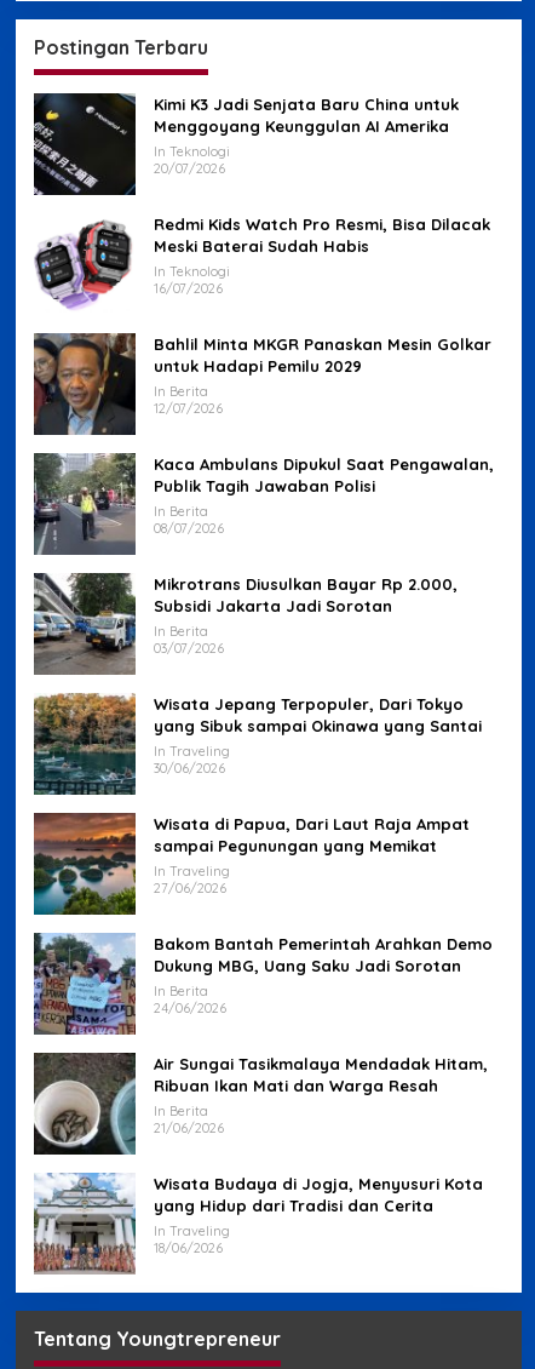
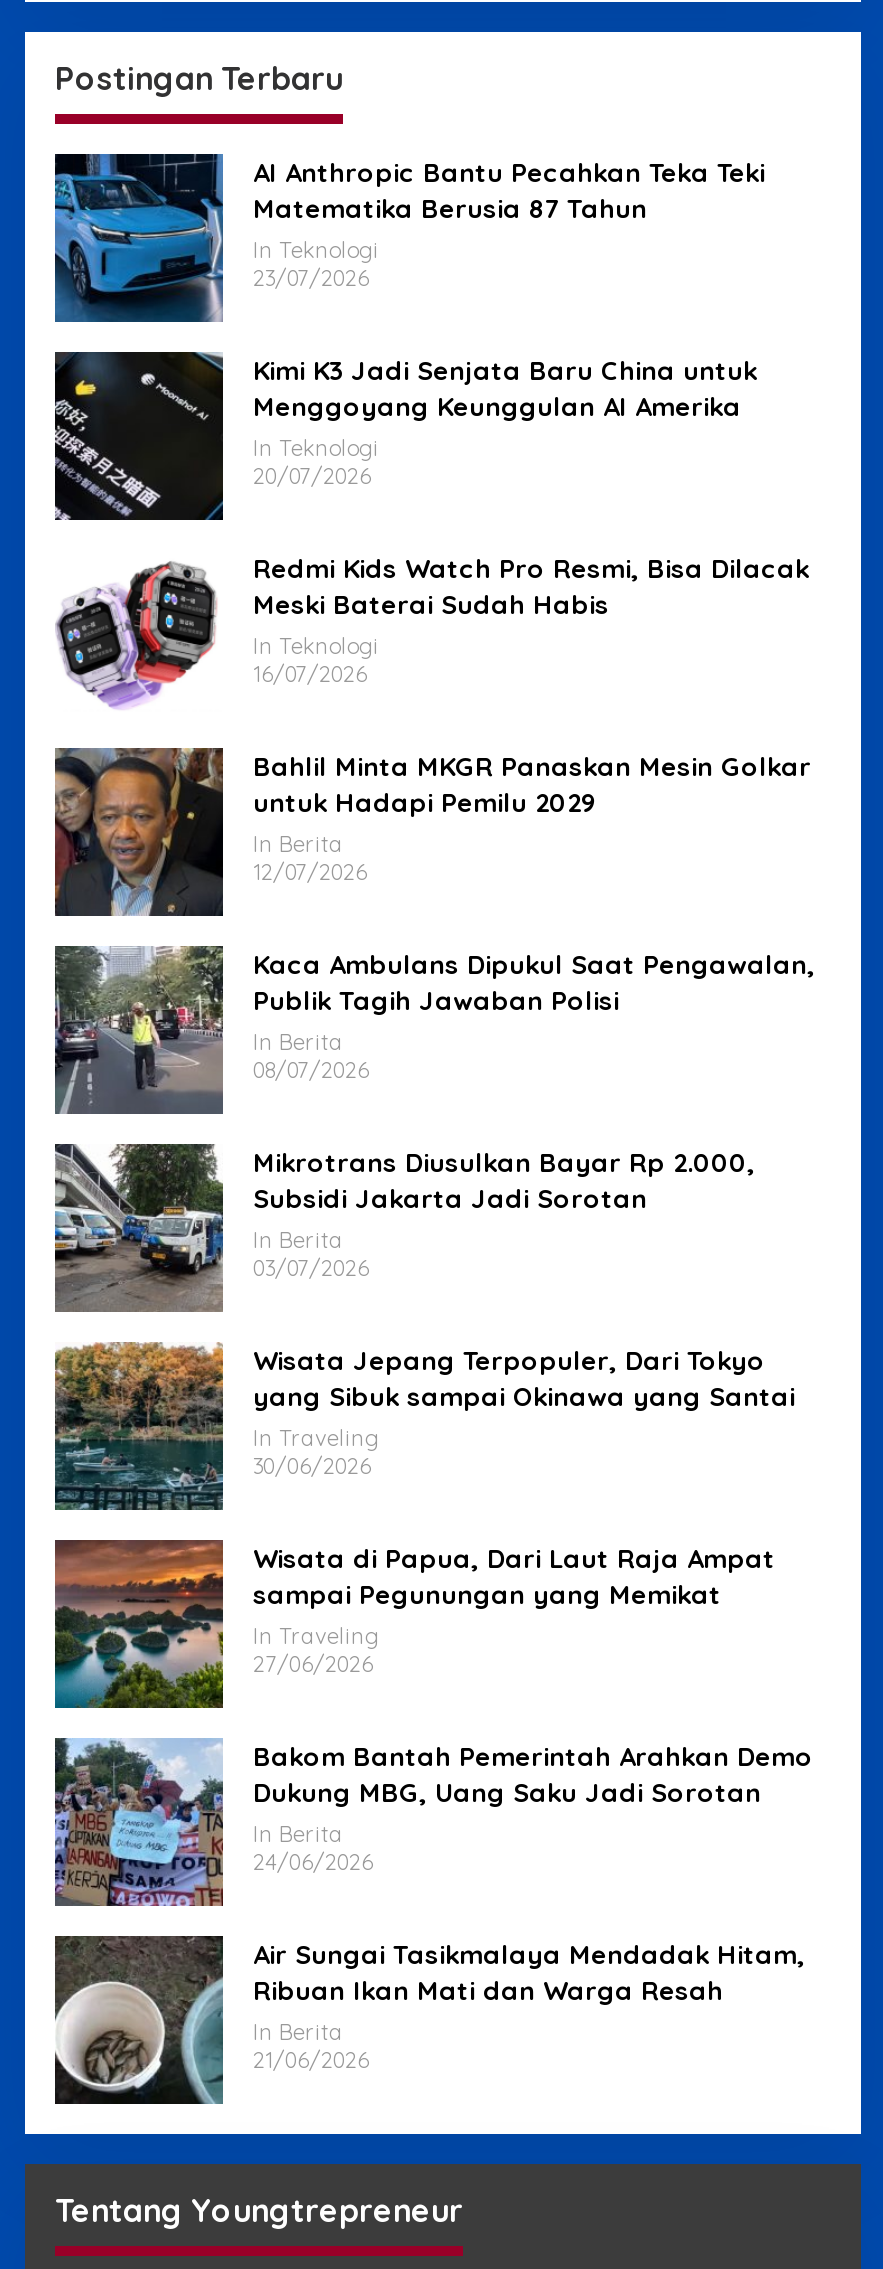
+ [image]
+ AI Anthropic Bantu Pecahkan Teka Teki
+ Matematika Berusia 87 Tahun
+ In Teknologi
+ 23/07/2026

moved down: [image] | Kimi K3 Jadi Senjata Baru China untuk | Menggoyang Keunggulan AI Amerika | ... | In Berita | 21/06/2026

- [image]
- Wisata Budaya di Jogja, Menyusuri Kota
- yang Hidup dari Tradisi dan Cerita
- In Traveling
- 18/06/2026
